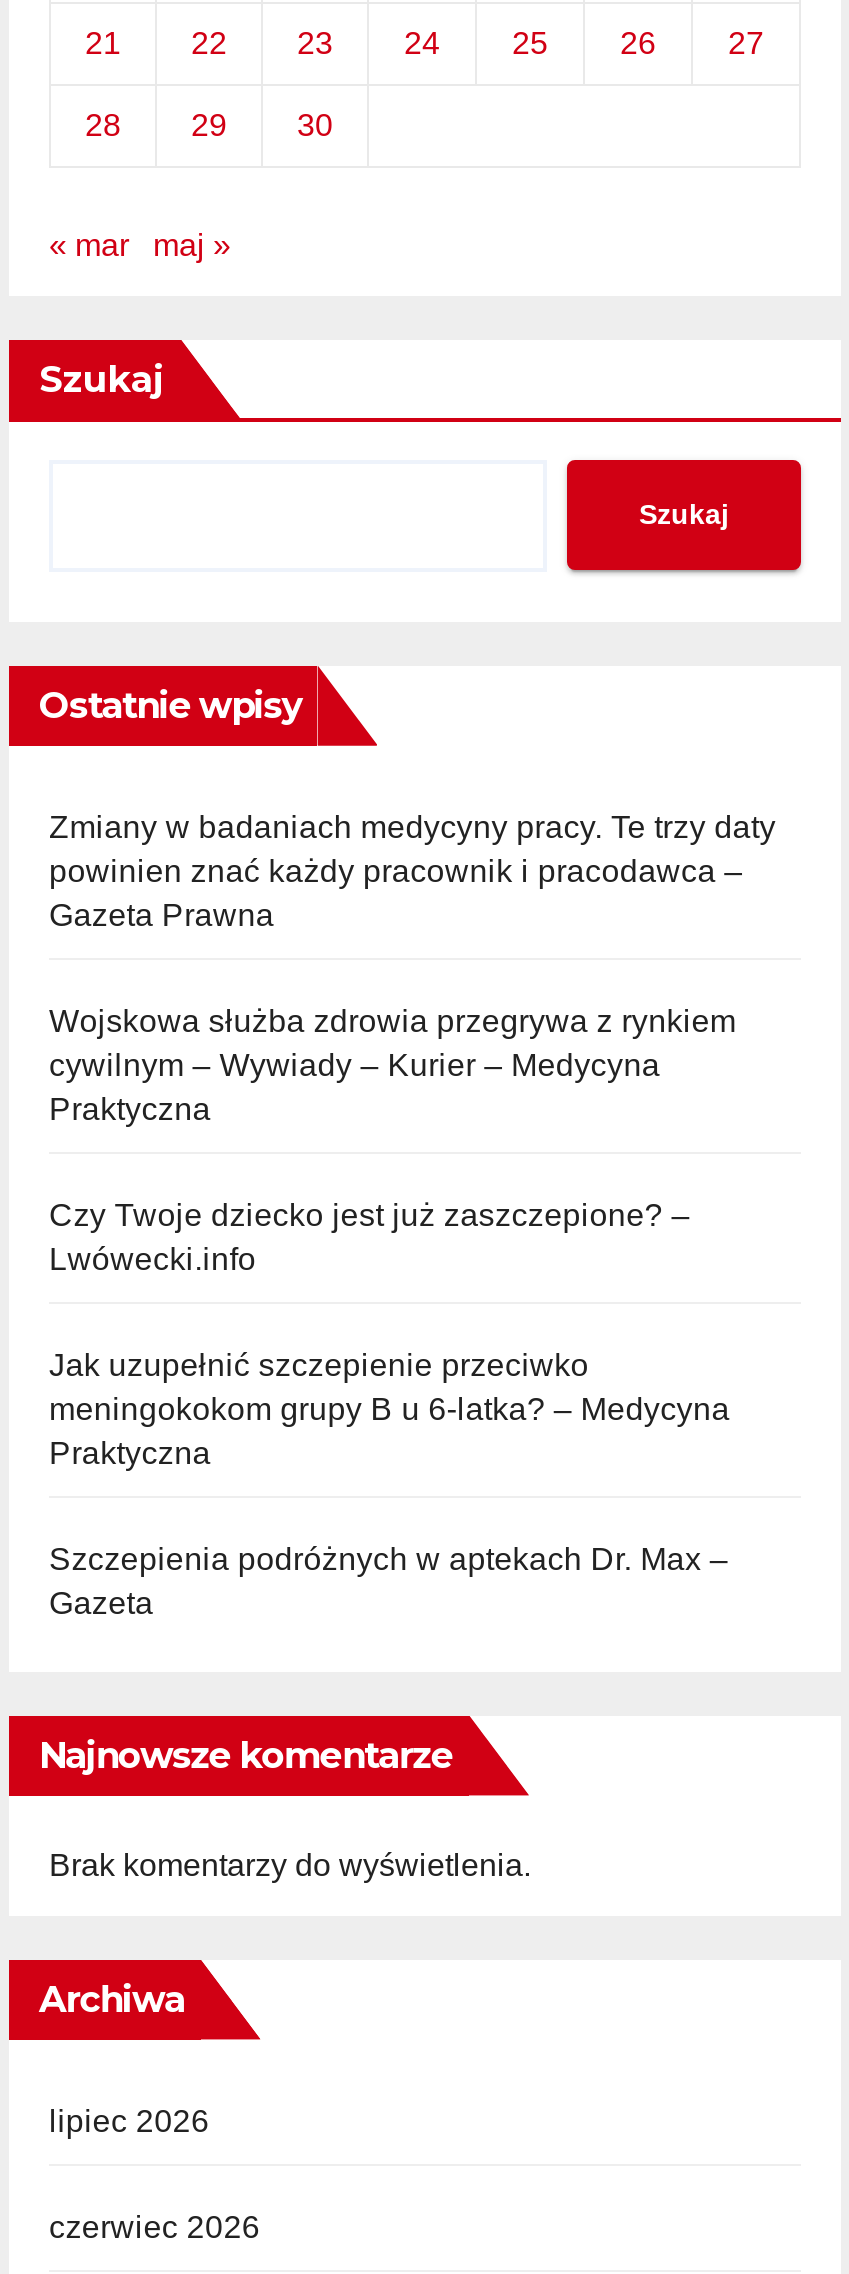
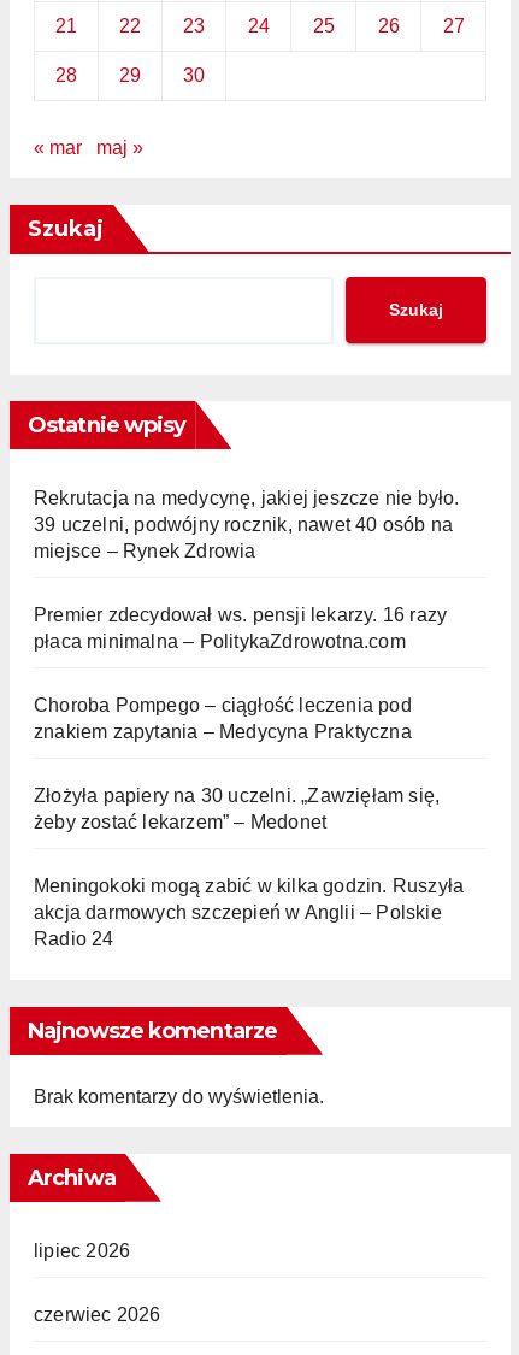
- Zmiany w badaniach medycyny pracy. Te trzy daty
- powinien znać każdy pracownik i pracodawca –
- Gazeta Prawna
+ Rekrutacja na medycynę, jakiej jeszcze nie było.
+ 39 uczelni, podwójny rocznik, nawet 40 osób na
+ miejsce – Rynek Zdrowia

- Wojskowa służba zdrowia przegrywa z rynkiem
- cywilnym – Wywiady – Kurier – Medycyna
- Praktyczna
+ Premier zdecydował ws. pensji lekarzy. 16 razy
+ płaca minimalna – PolitykaZdrowotna.com

- Czy Twoje dziecko jest już zaszczepione? –
- Lwówecki.info
+ Choroba Pompego – ciągłość leczenia pod
+ znakiem zapytania – Medycyna Praktyczna

- Jak uzupełnić szczepienie przeciwko
- meningokokom grupy B u 6-latka? – Medycyna
- Praktyczna
+ Złożyła papiery na 30 uczelni. „Zawzięłam się,
+ żeby zostać lekarzem” – Medonet

- Szczepienia podróżnych w aptekach Dr. Max –
- Gazeta
+ Meningokoki mogą zabić w kilka godzin. Ruszyła
+ akcja darmowych szczepień w Anglii – Polskie
+ Radio 24
